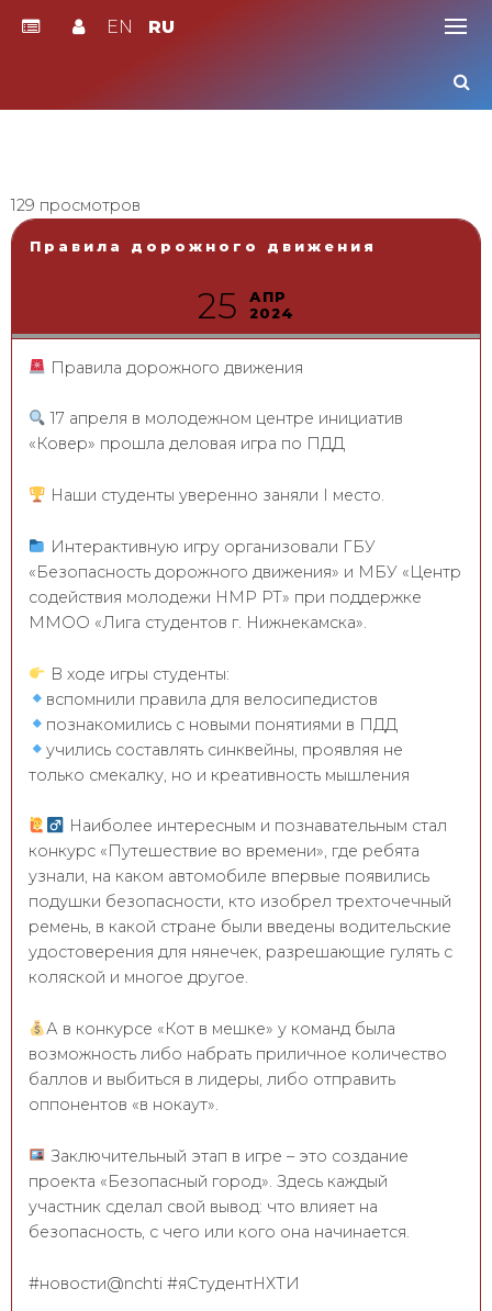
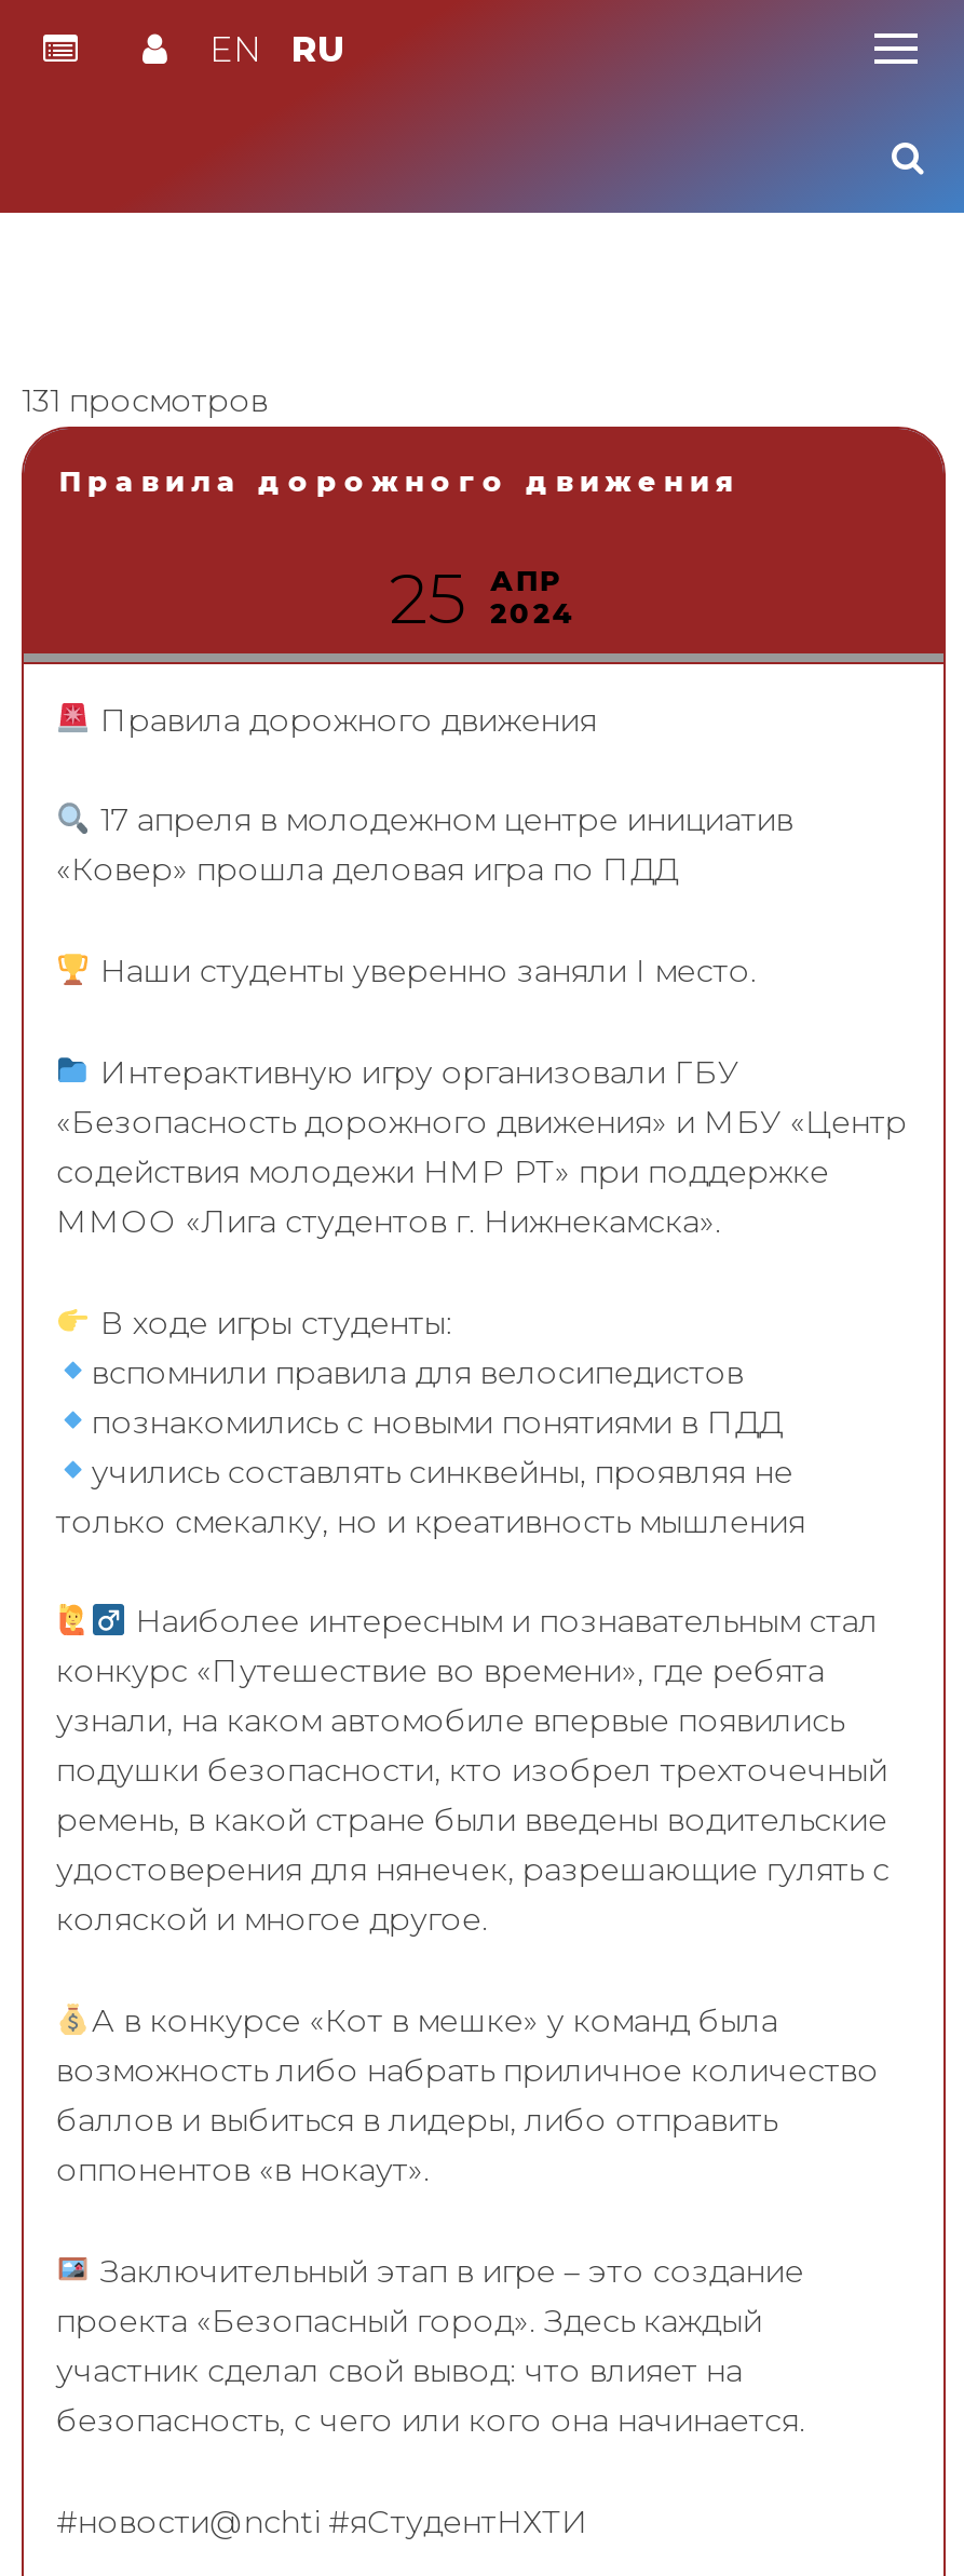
- 129 просмотров
+ 131 просмотров
